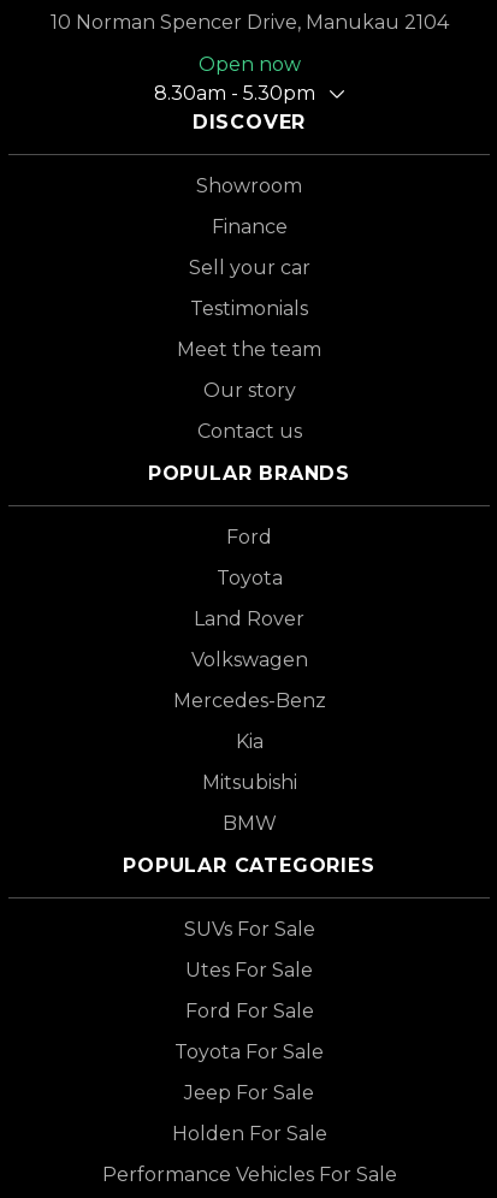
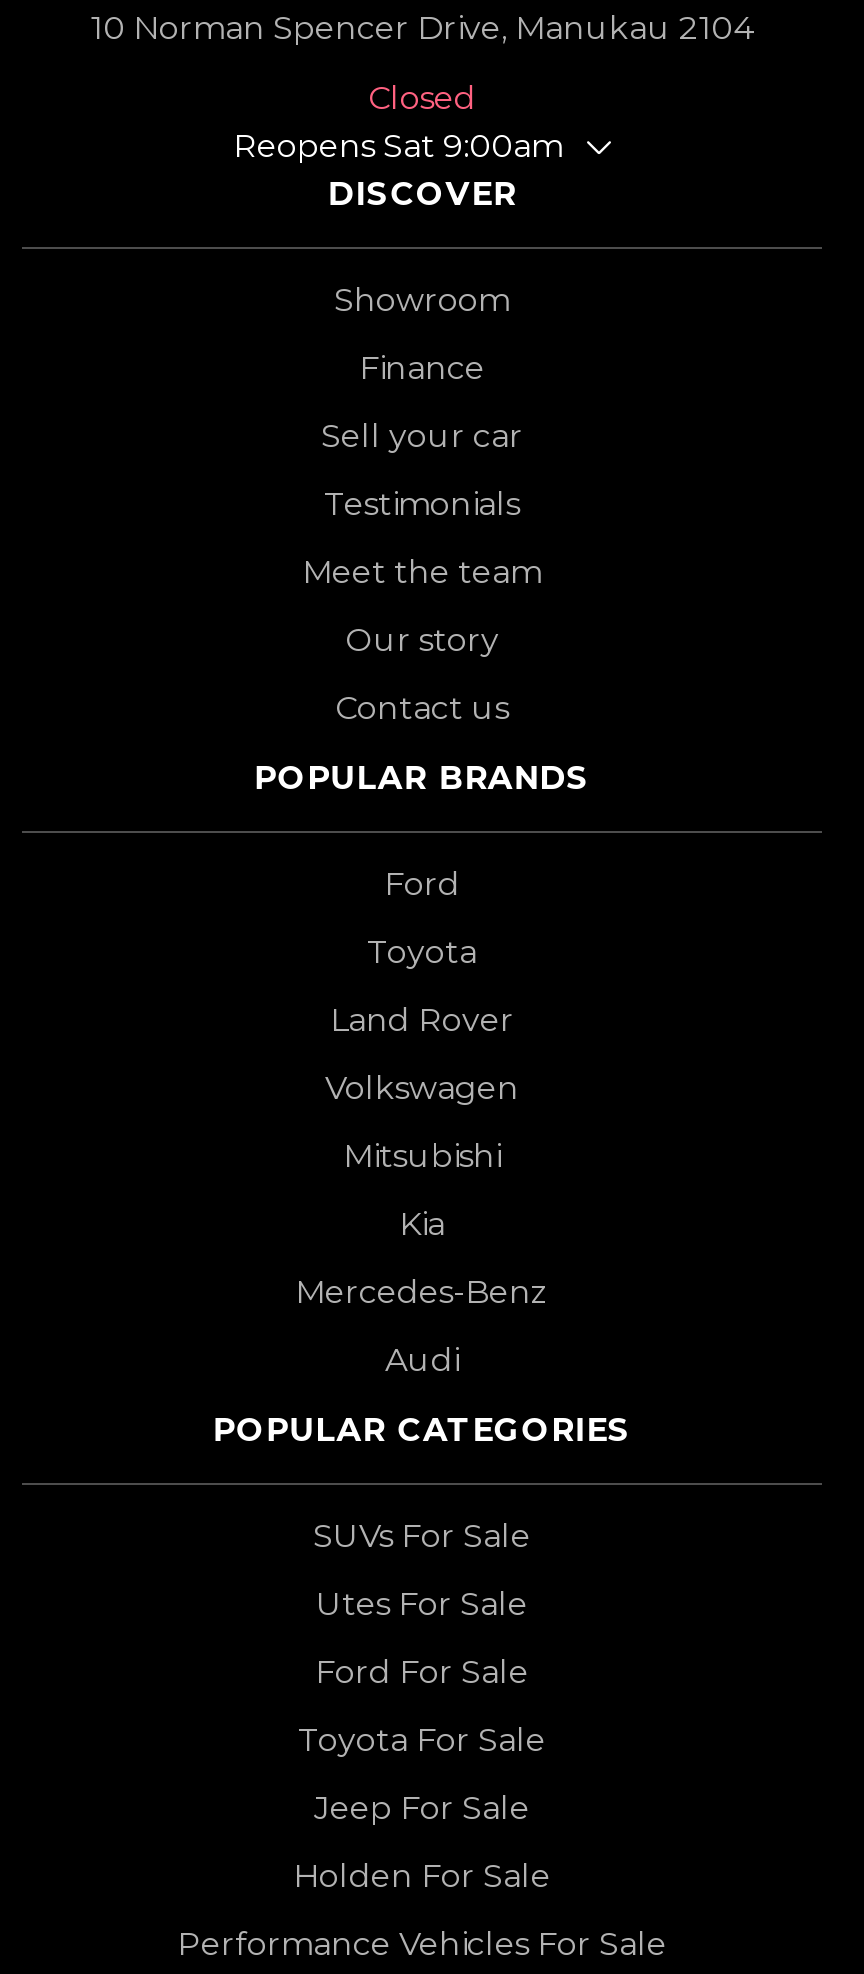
- Open now
- 8.30am - 5.30pm
+ Closed
+ Reopens Sat 9:00am

moved down: Mercedes-Benz

moved up: Kia | Mitsubishi

- BMW
+ Audi
